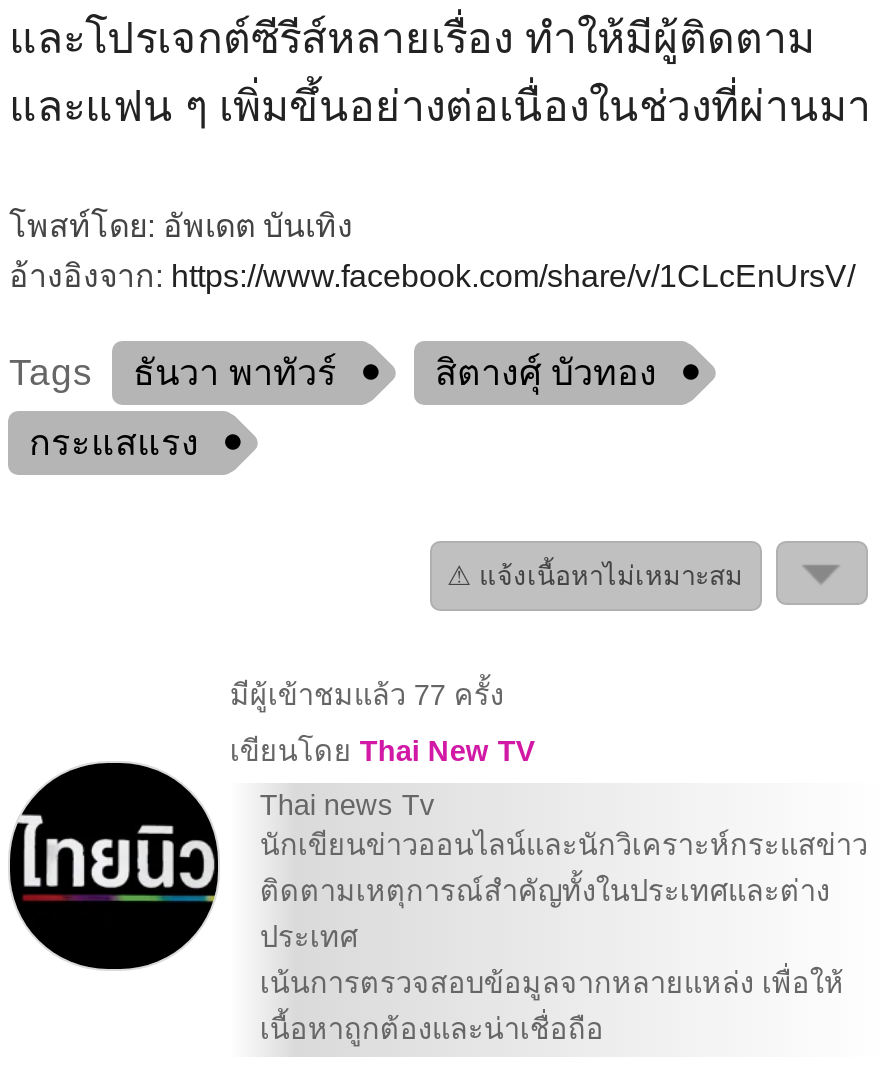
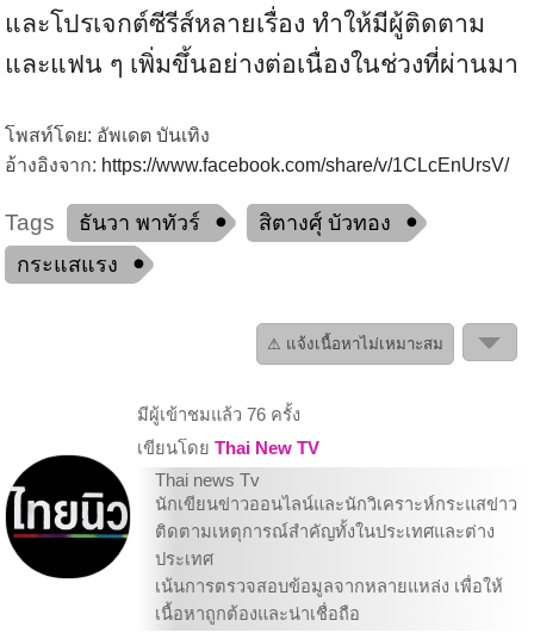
- มีผู้เข้าชมแล้ว 77 ครั้ง
+ มีผู้เข้าชมแล้ว 76 ครั้ง
